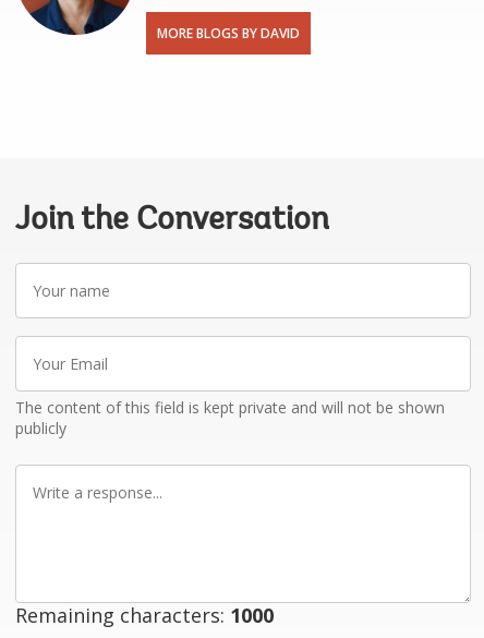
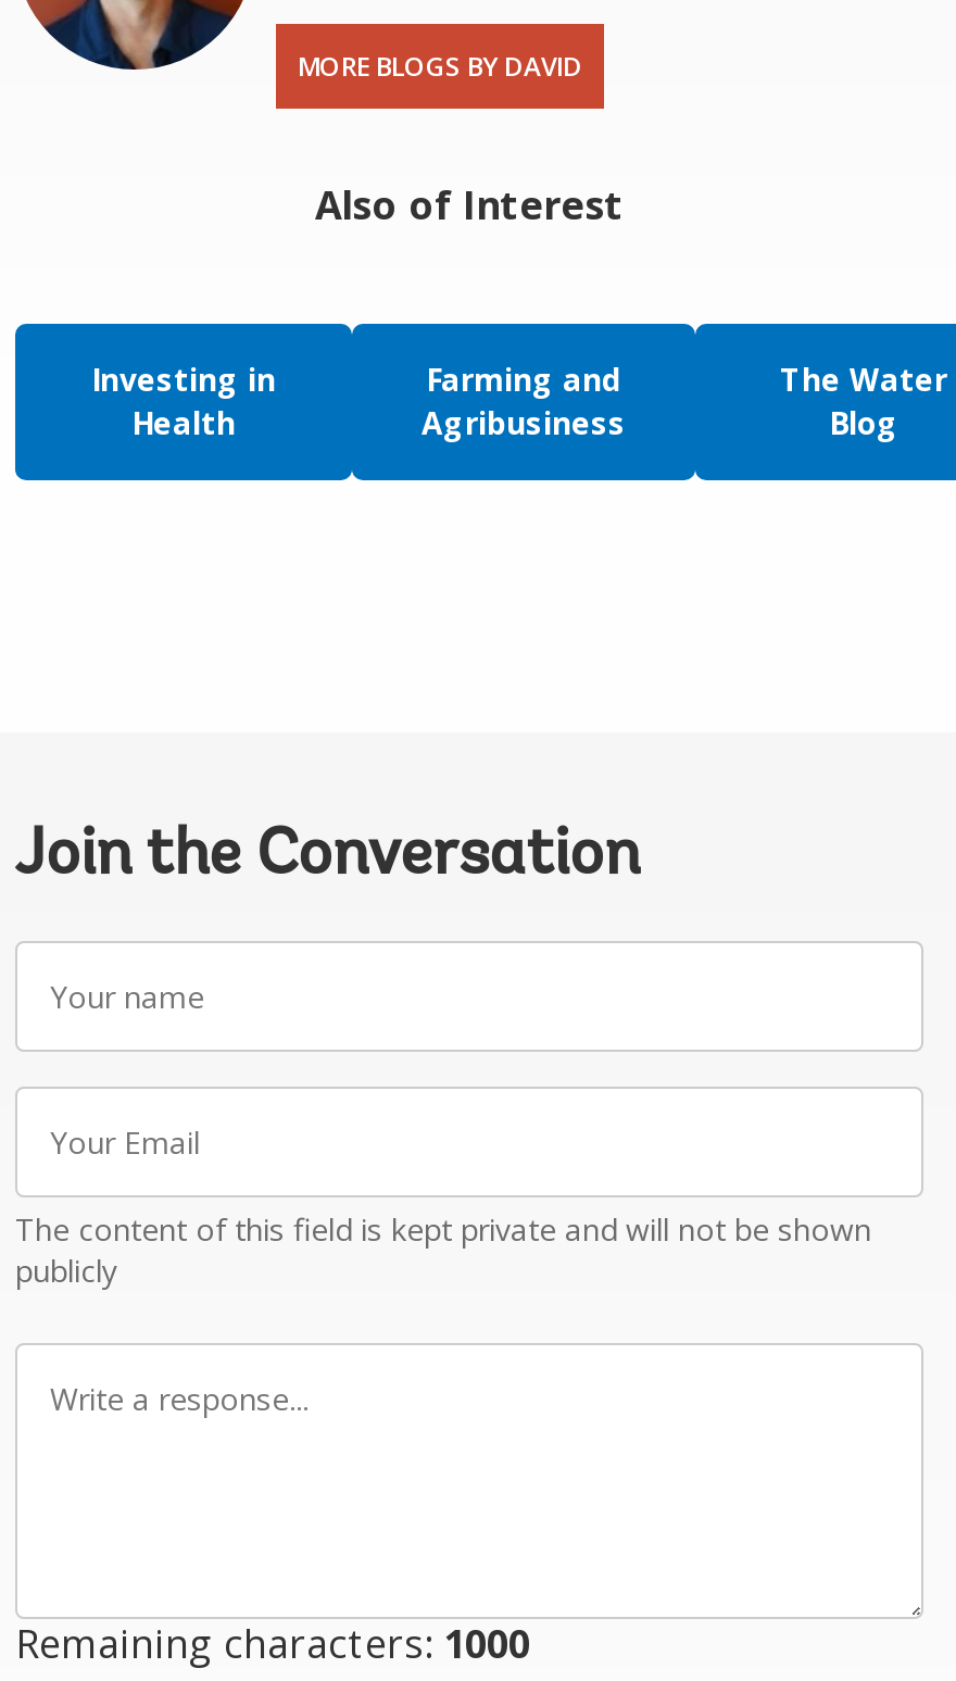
+ [image]
+ Also of Interest
+ Investing in
+ Health

+ Farming and
+ Agribusiness

+ The Water
+ Blog
